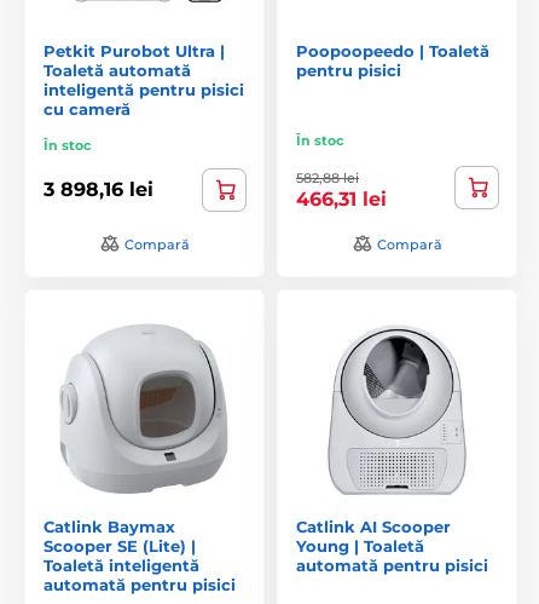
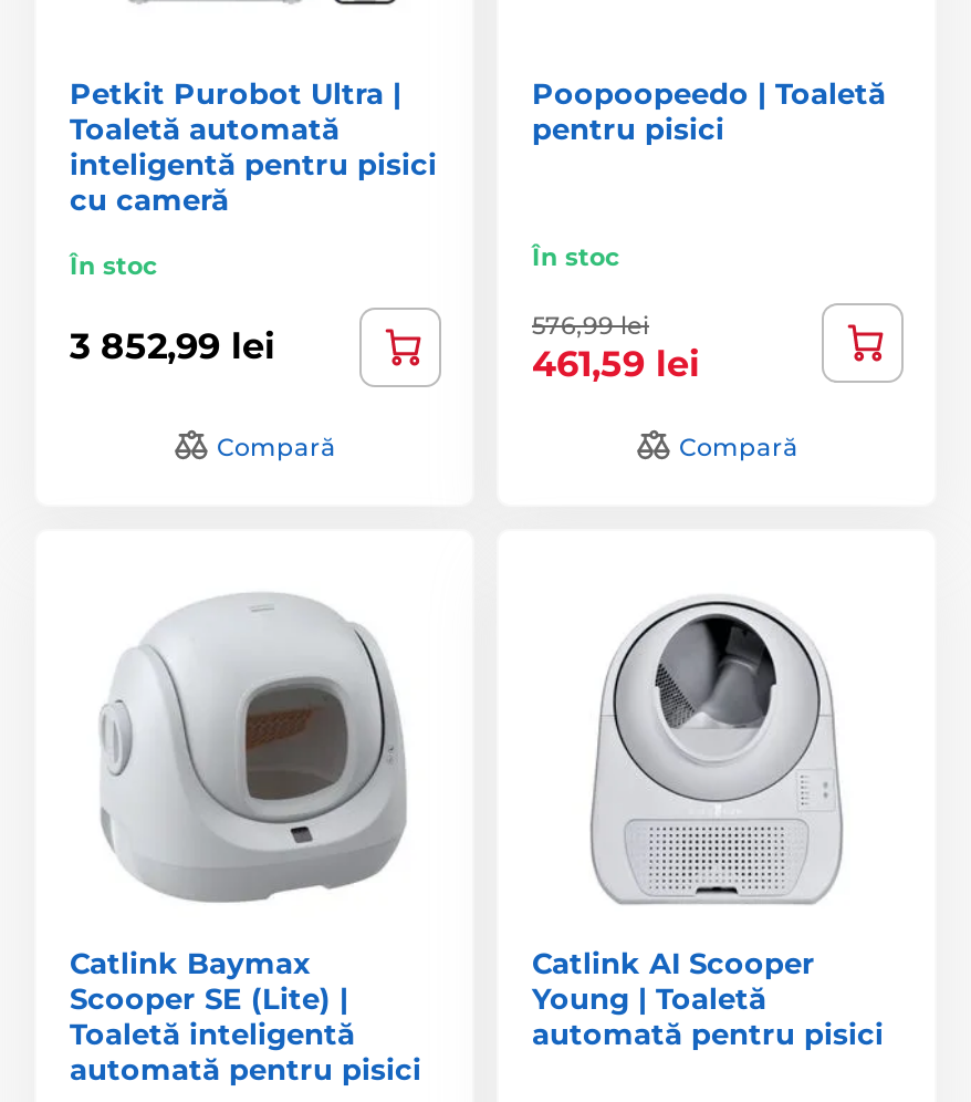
- 582,88 lei
+ 576,99 lei

- 3 898,16 lei
+ 3 852,99 lei

- 466,31 lei
+ 461,59 lei
